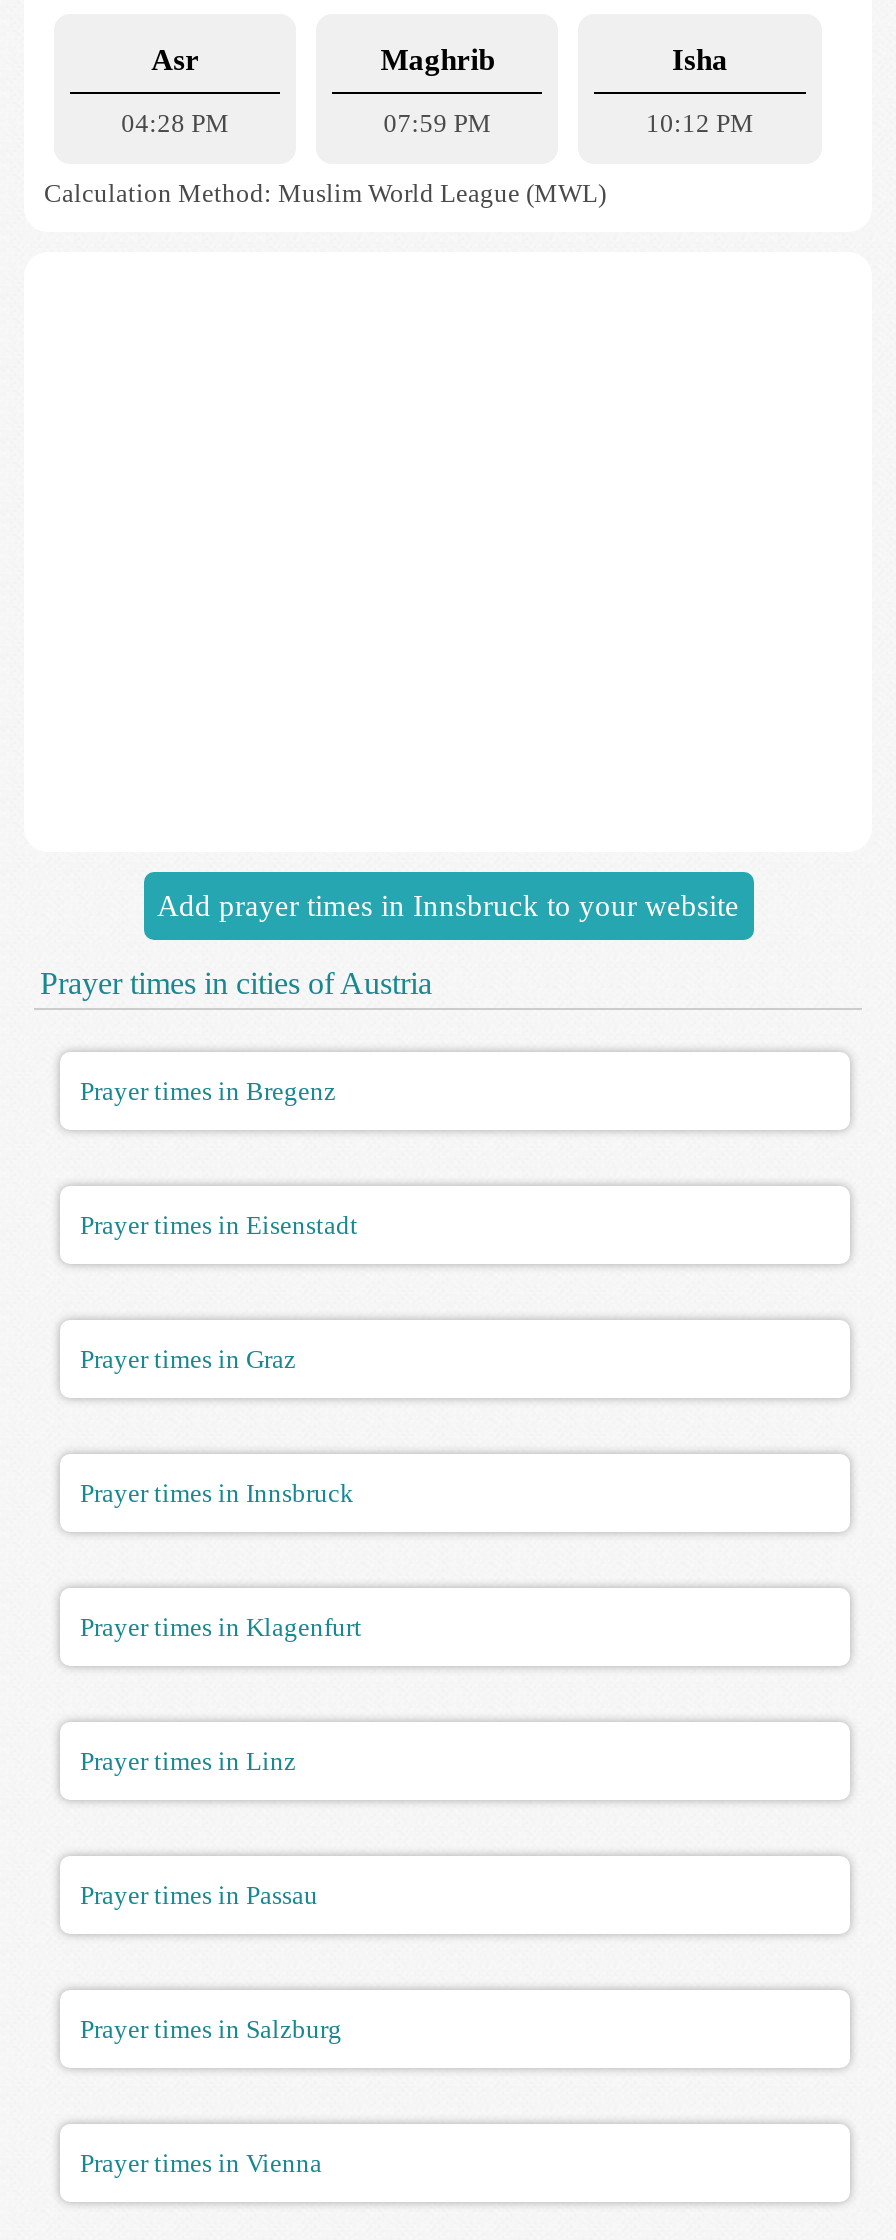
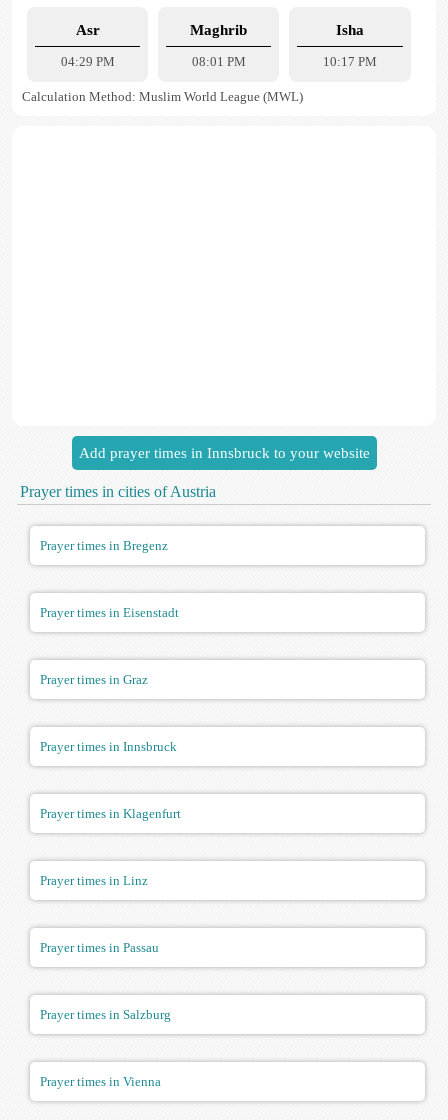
- 04:28 PM
+ 04:29 PM

- 07:59 PM
+ 08:01 PM

- 10:12 PM
+ 10:17 PM
